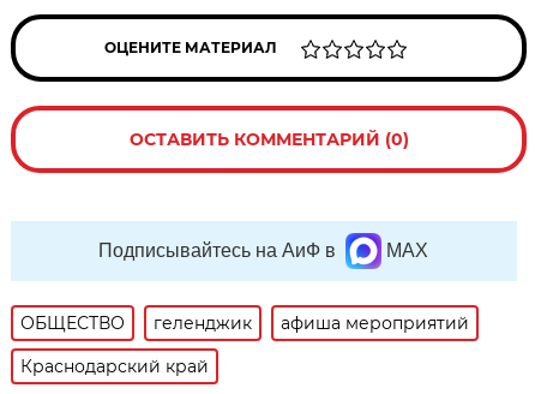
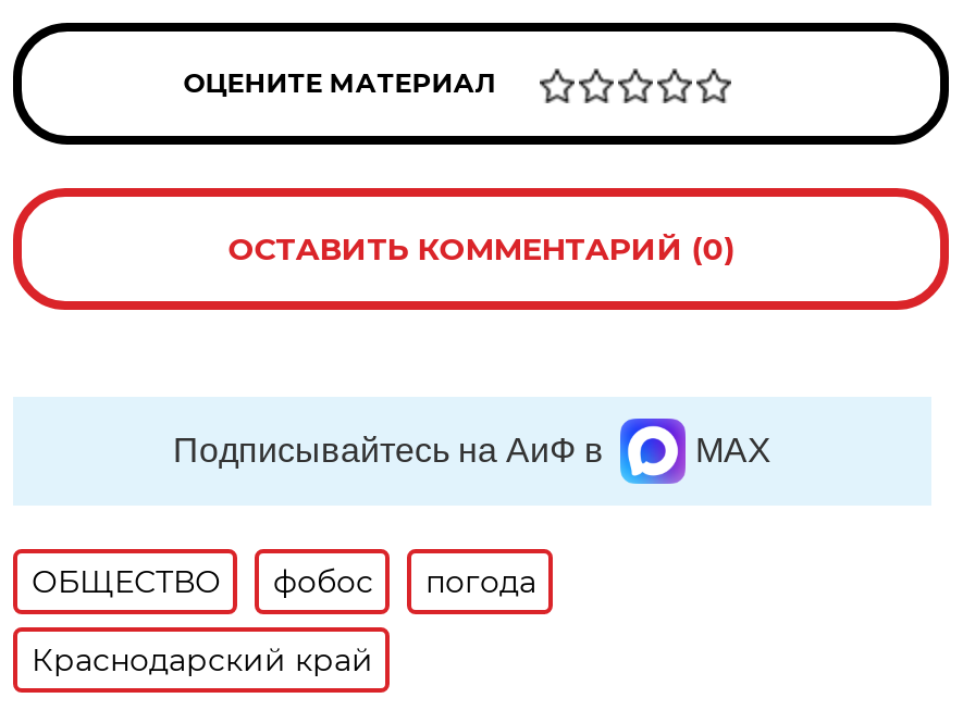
- геленджик
- афиша мероприятий
+ фобос
+ погода
